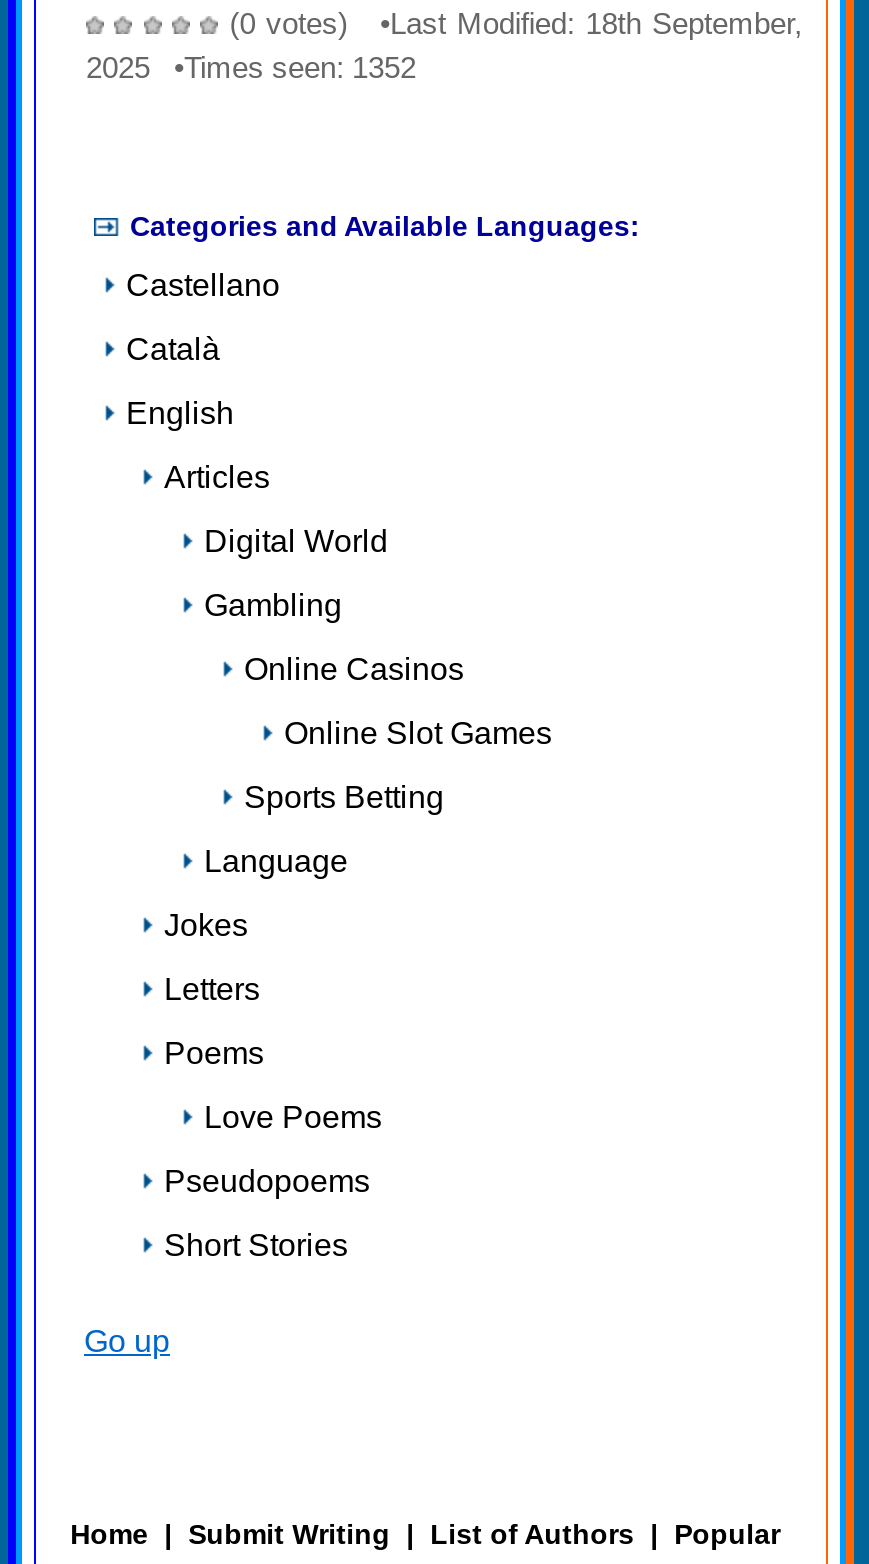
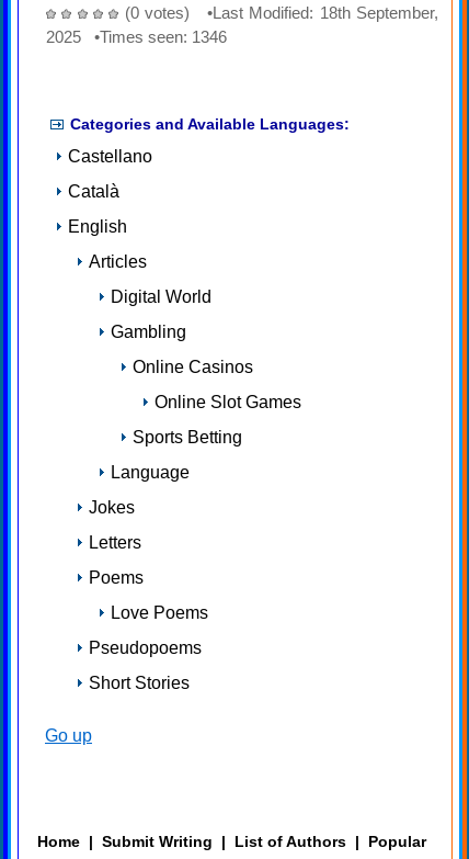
- 2025 •Times seen: 1352
+ 2025 •Times seen: 1346
